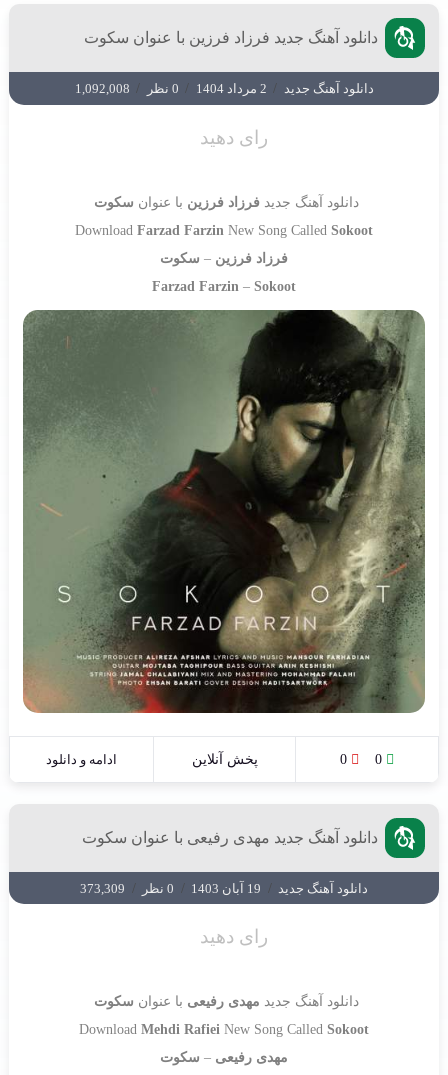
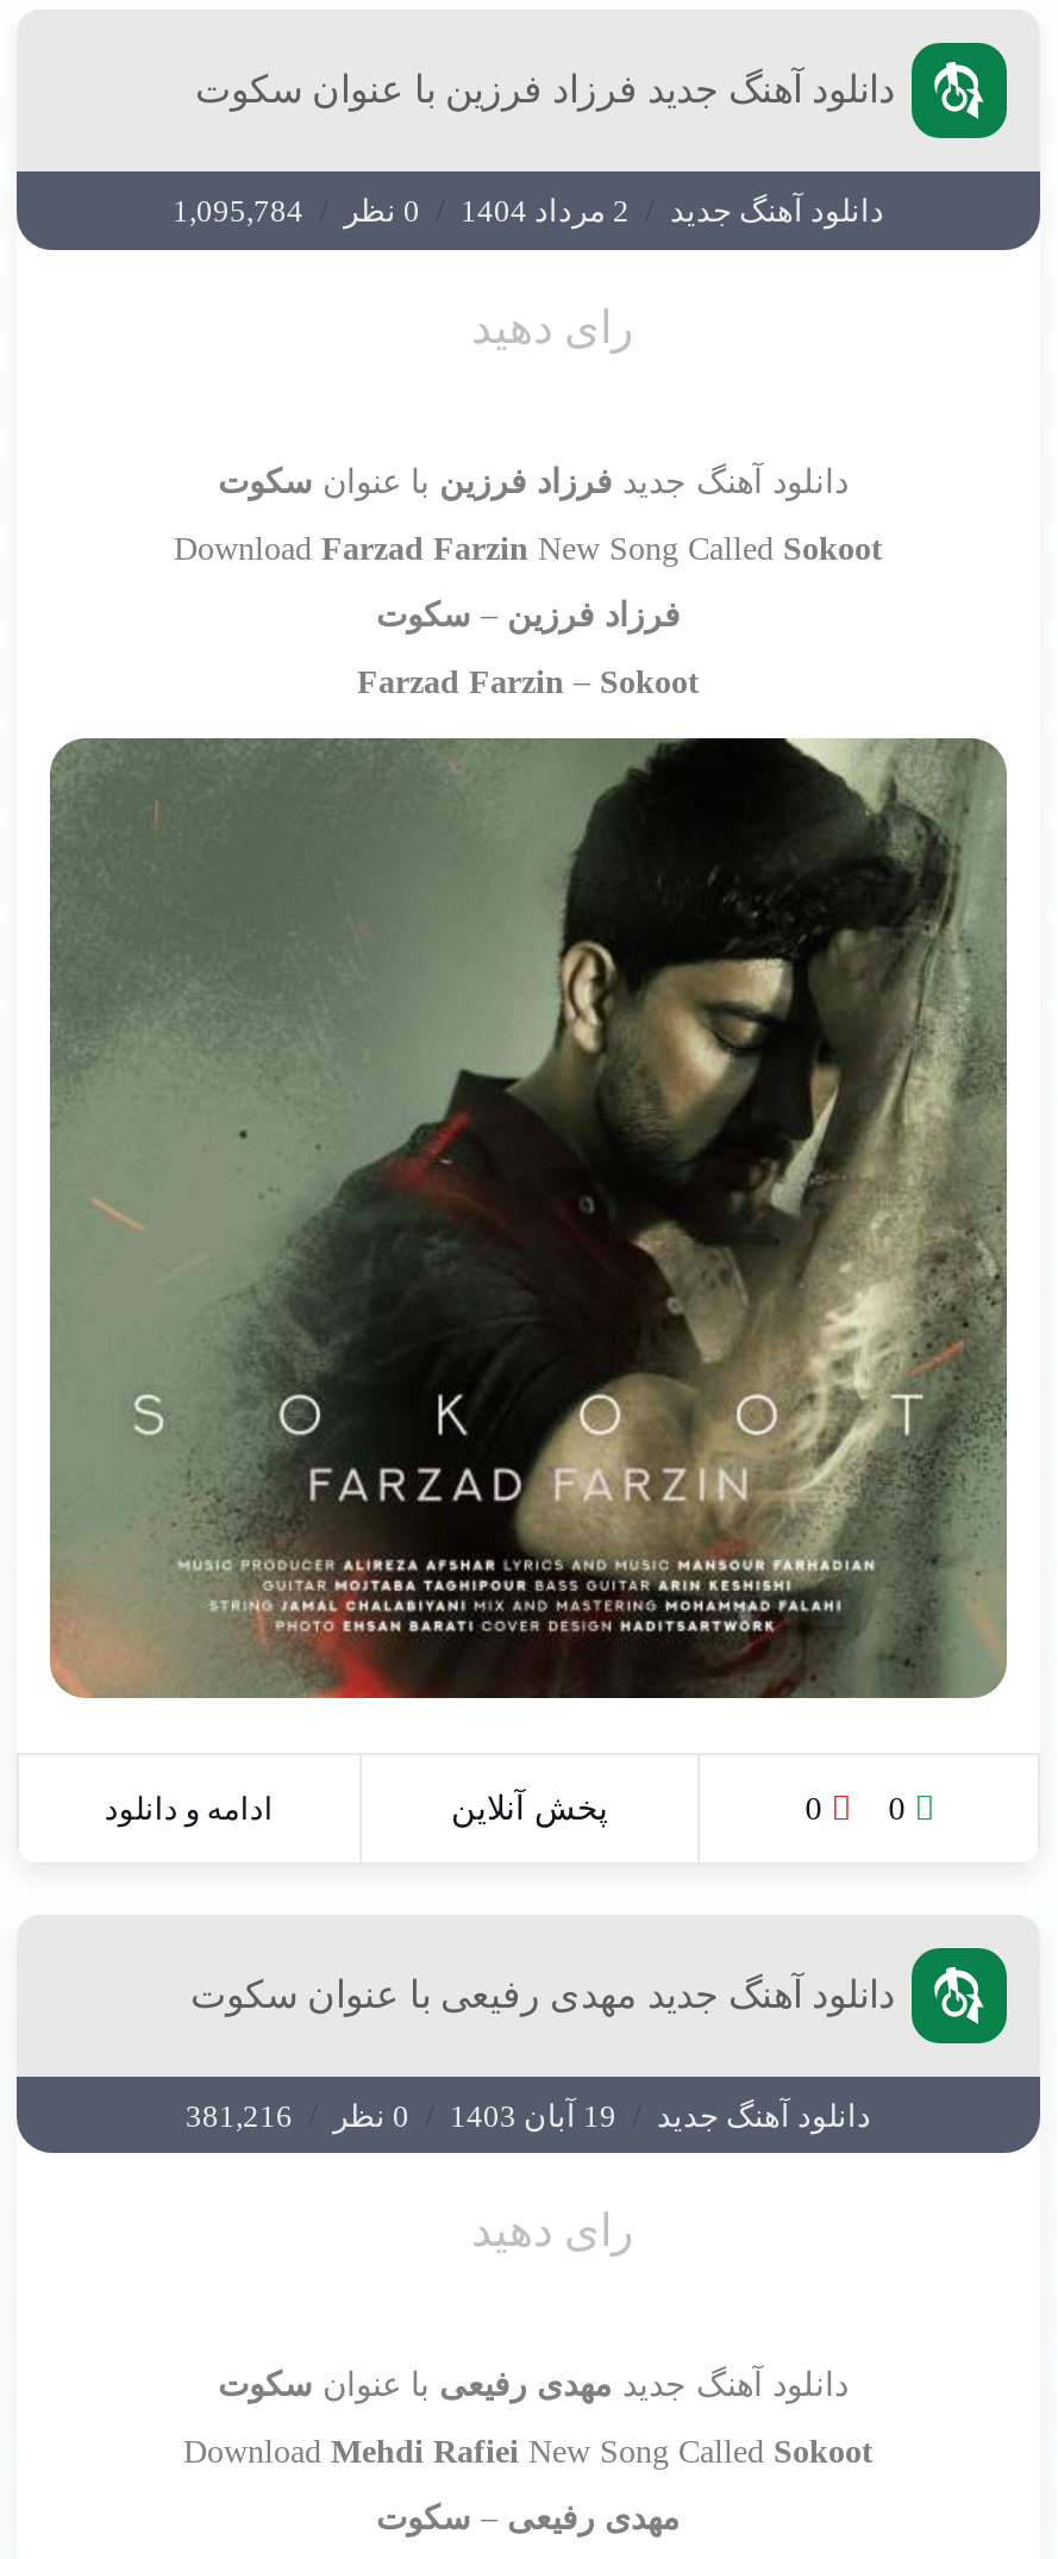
- 1,092,008
+ 1,095,784

- 373,309
+ 381,216
